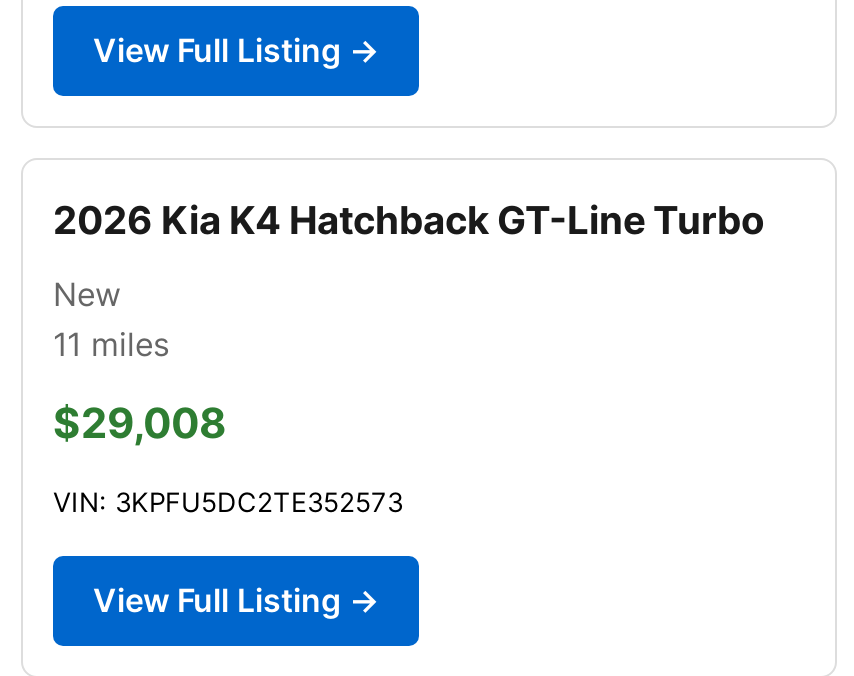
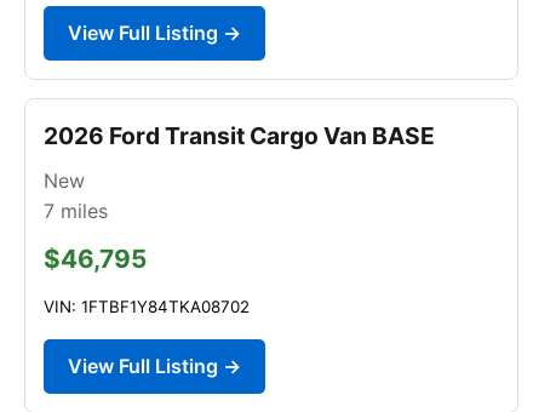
- 2026 Kia K4 Hatchback GT-Line Turbo
+ 2026 Ford Transit Cargo Van BASE

- 11 miles
+ 7 miles

- $29,008
+ $46,795

- VIN: 3KPFU5DC2TE352573
+ VIN: 1FTBF1Y84TKA08702
